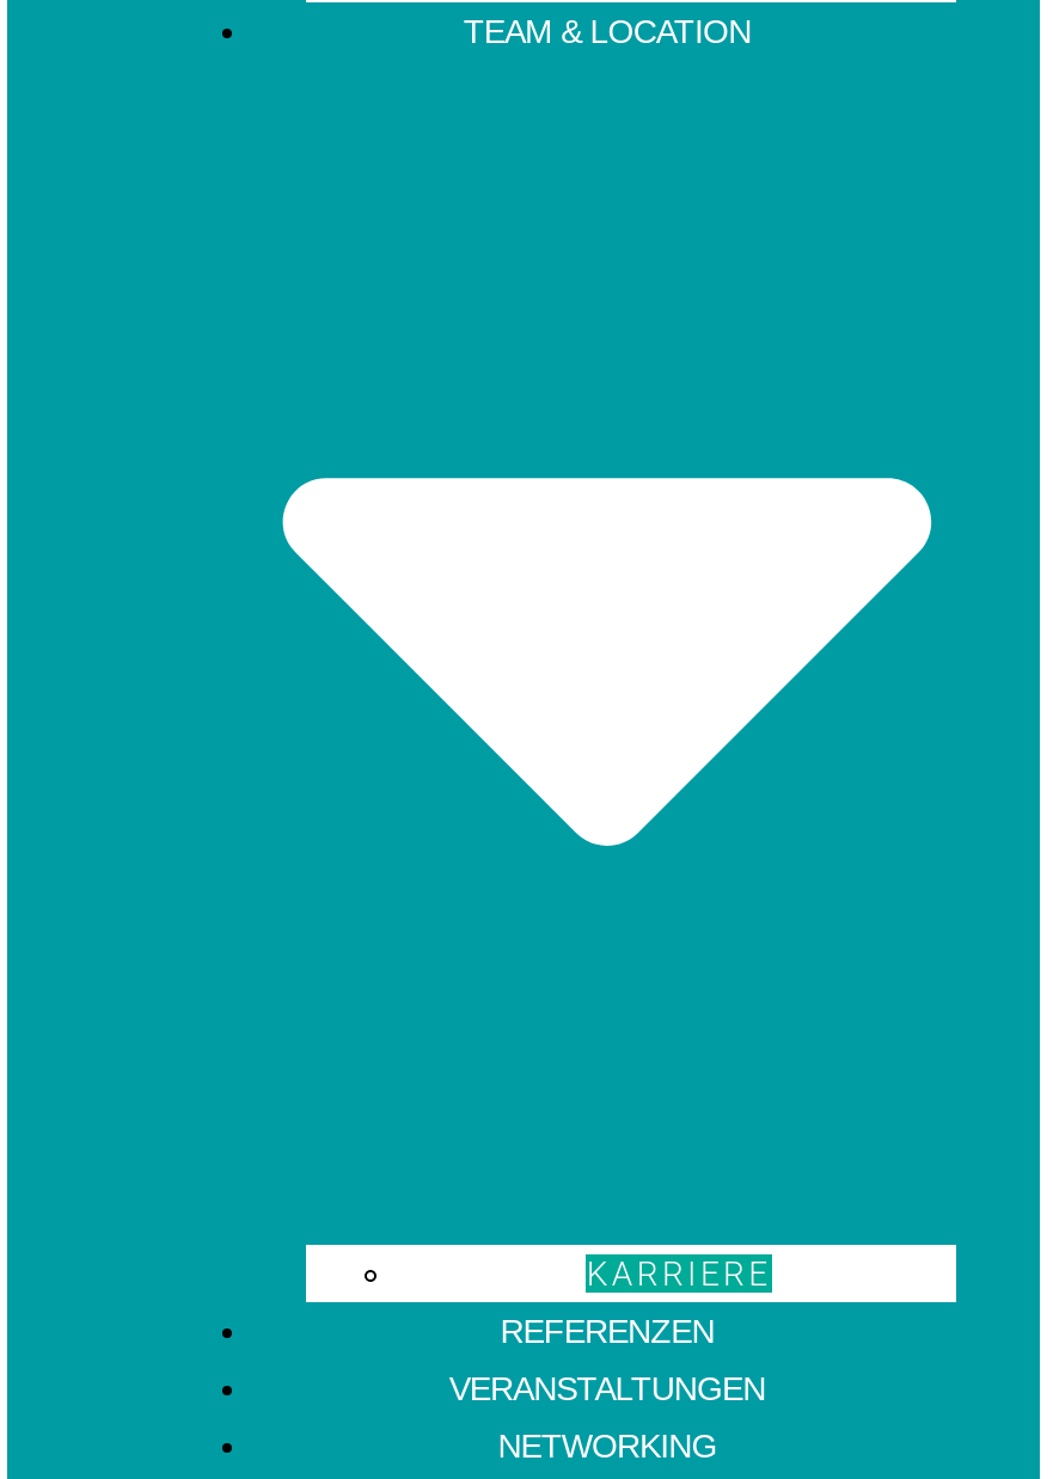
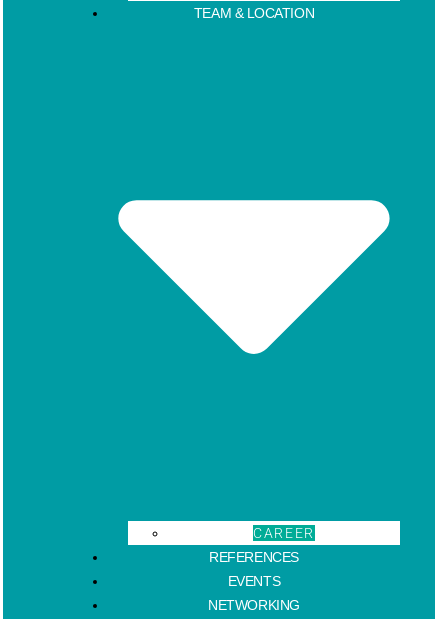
- KARRIERE
+ CAREER

- REFERENZEN
+ REFERENCES

- VERANSTALTUNGEN
+ EVENTS
